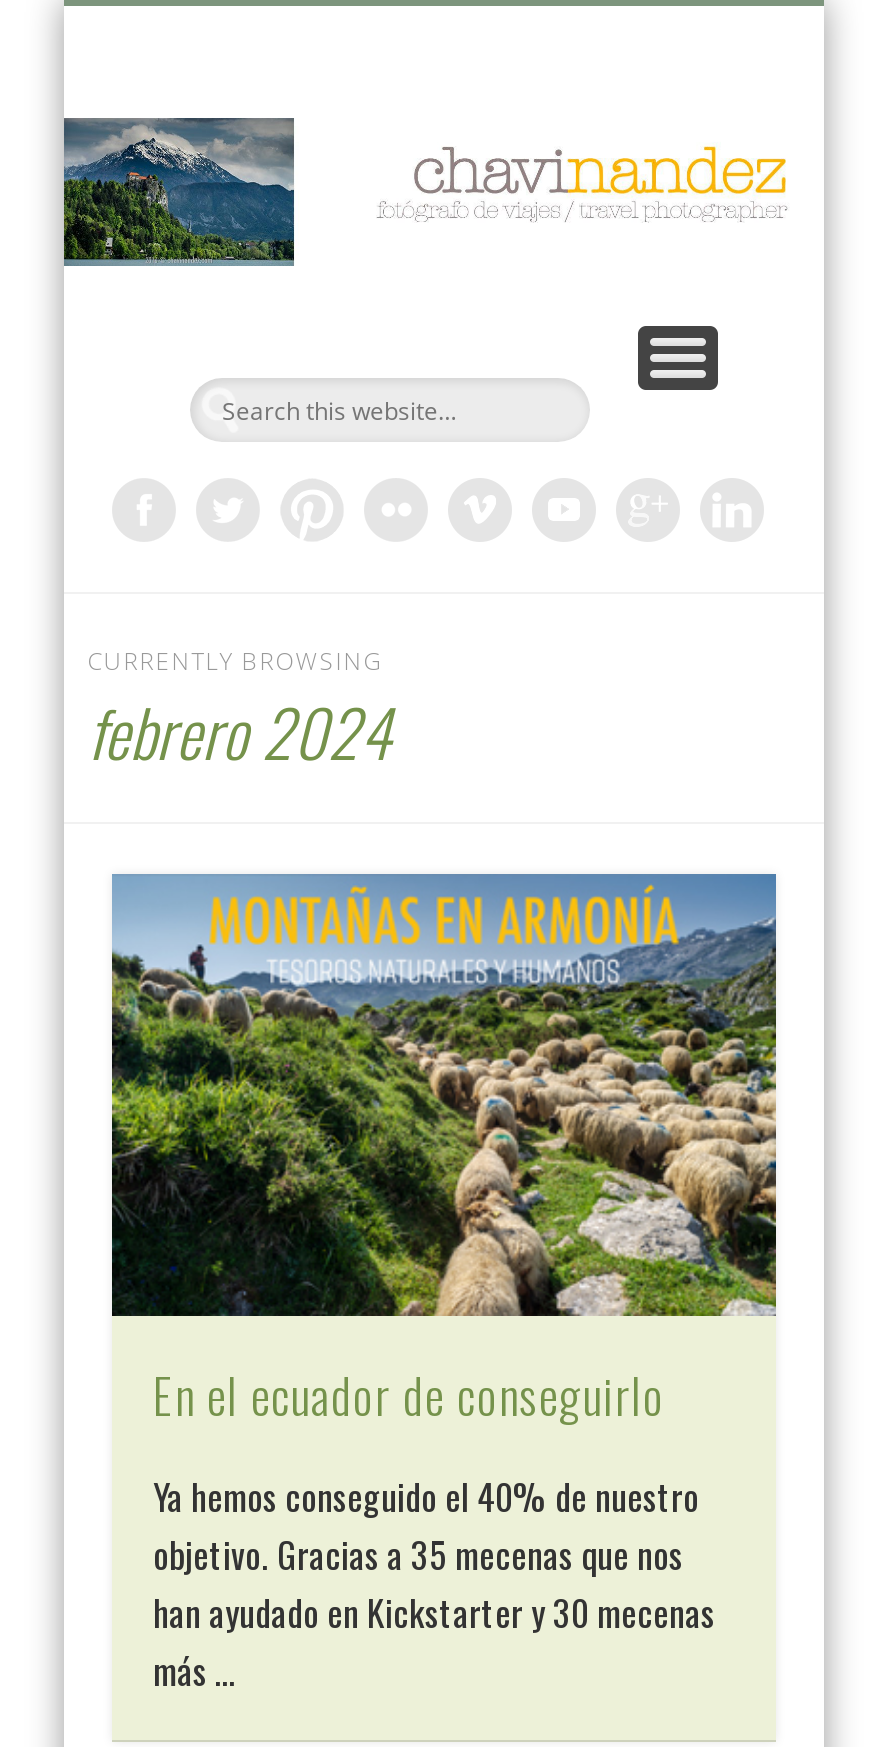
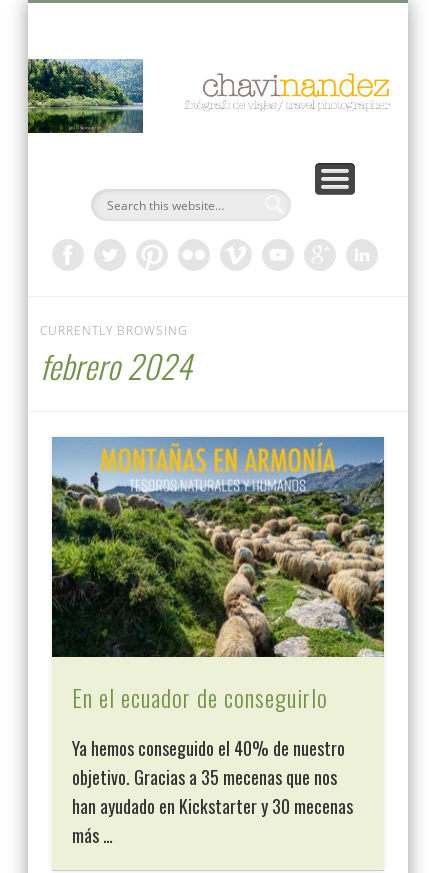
- [image]
+ [image]
